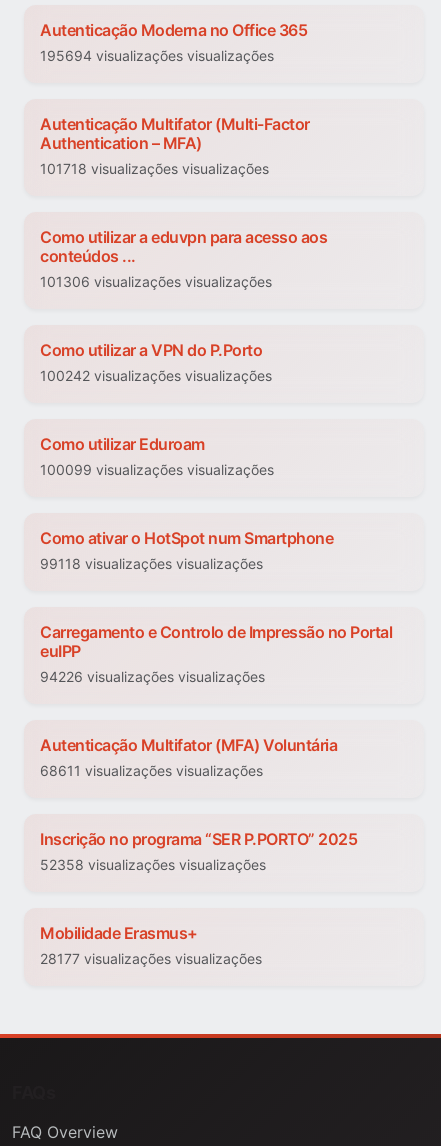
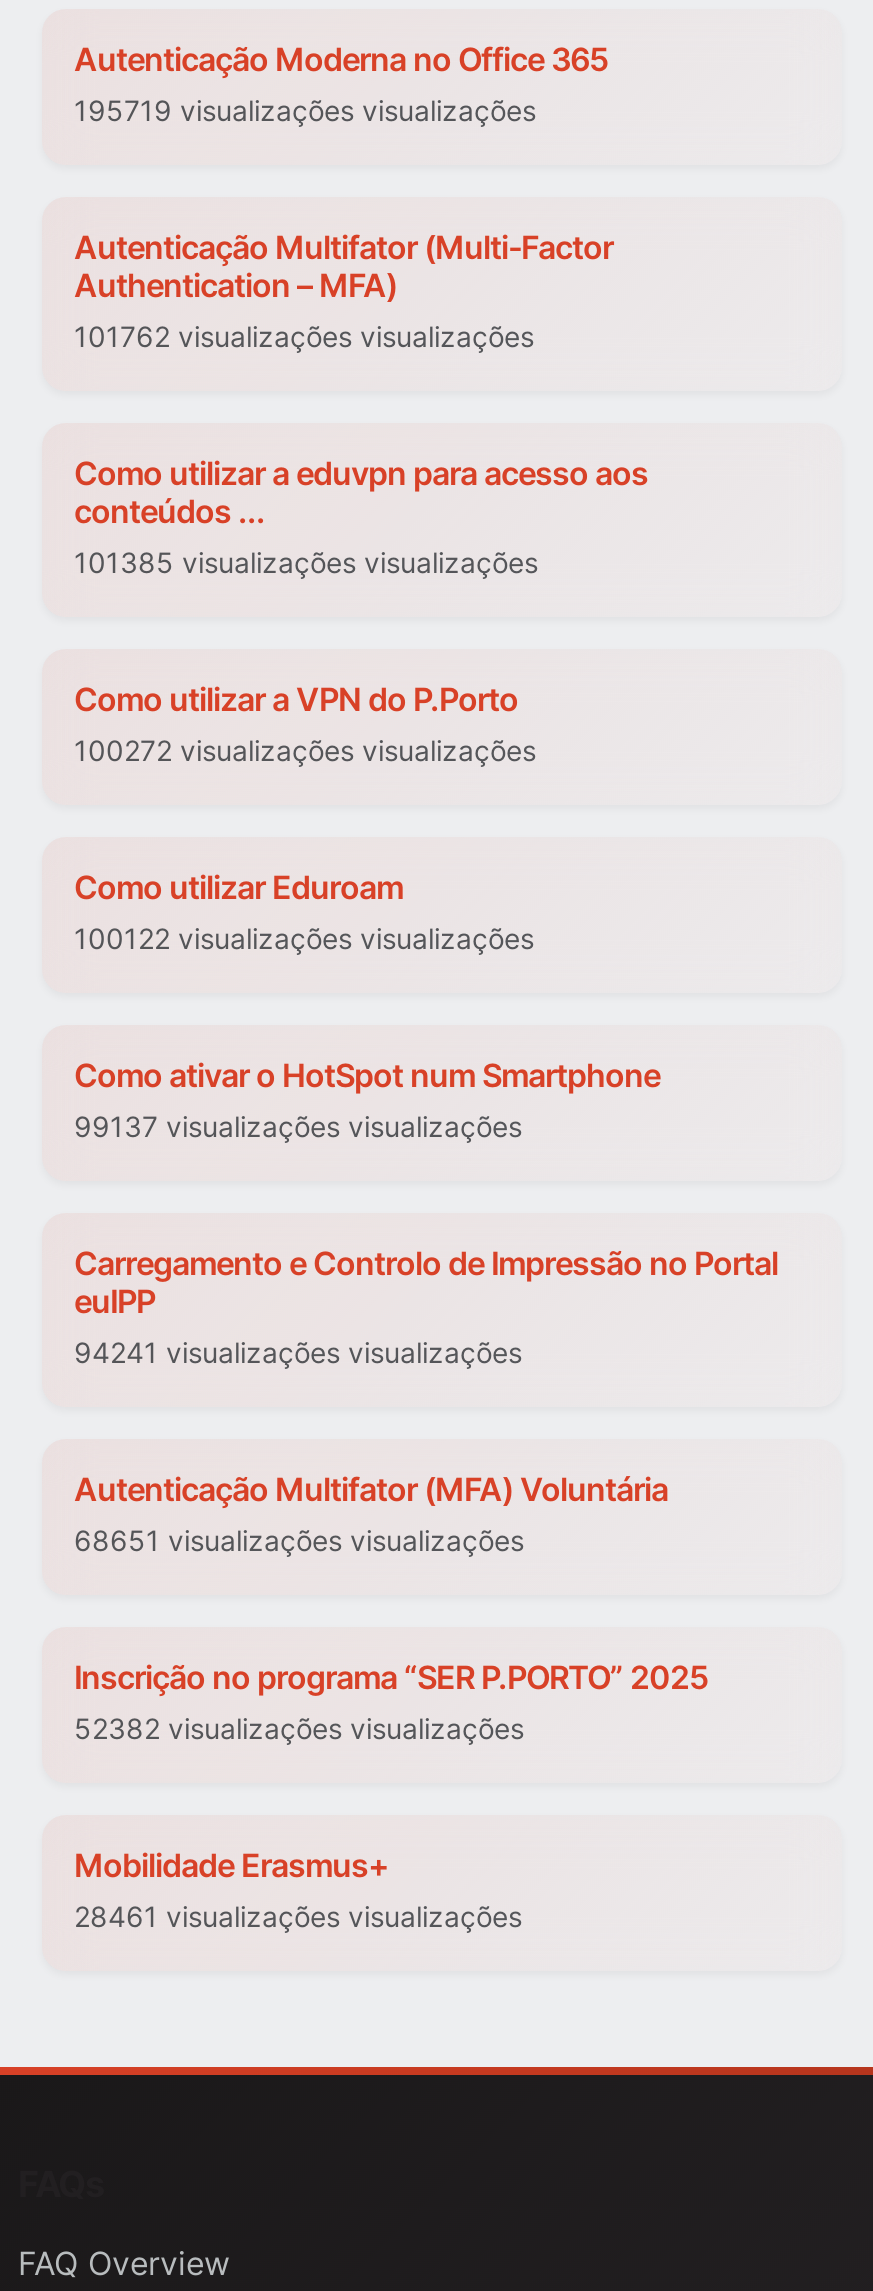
- 195694 visualizações visualizações
+ 195719 visualizações visualizações

- 101718 visualizações visualizações
+ 101762 visualizações visualizações

- 101306 visualizações visualizações
+ 101385 visualizações visualizações

- 100242 visualizações visualizações
+ 100272 visualizações visualizações

- 100099 visualizações visualizações
+ 100122 visualizações visualizações

- 99118 visualizações visualizações
+ 99137 visualizações visualizações

- 94226 visualizações visualizações
+ 94241 visualizações visualizações

- 68611 visualizações visualizações
+ 68651 visualizações visualizações

- 52358 visualizações visualizações
+ 52382 visualizações visualizações

- 28177 visualizações visualizações
+ 28461 visualizações visualizações
